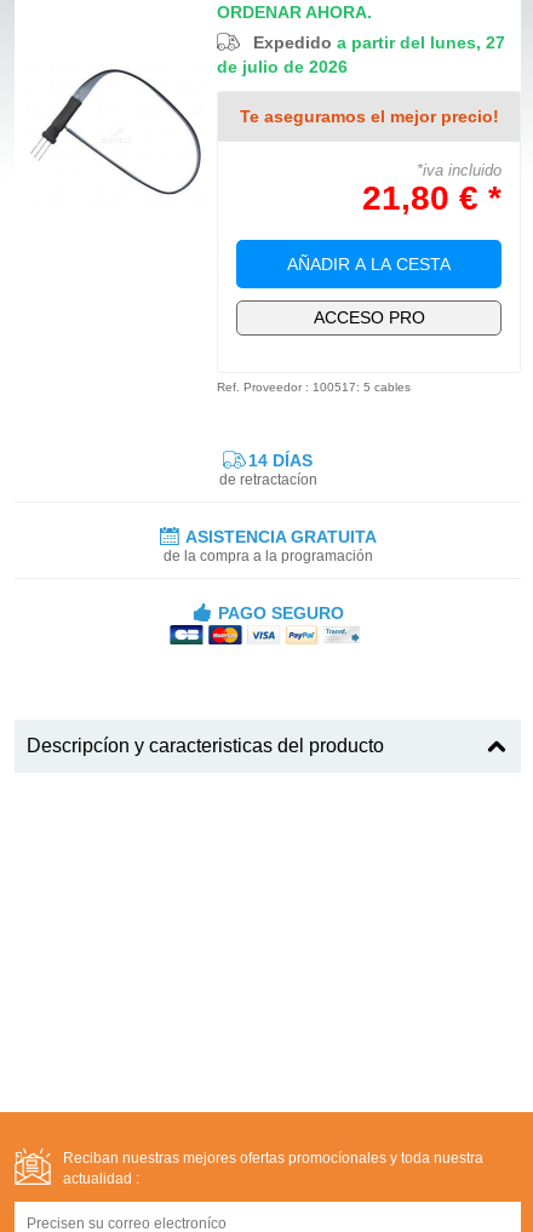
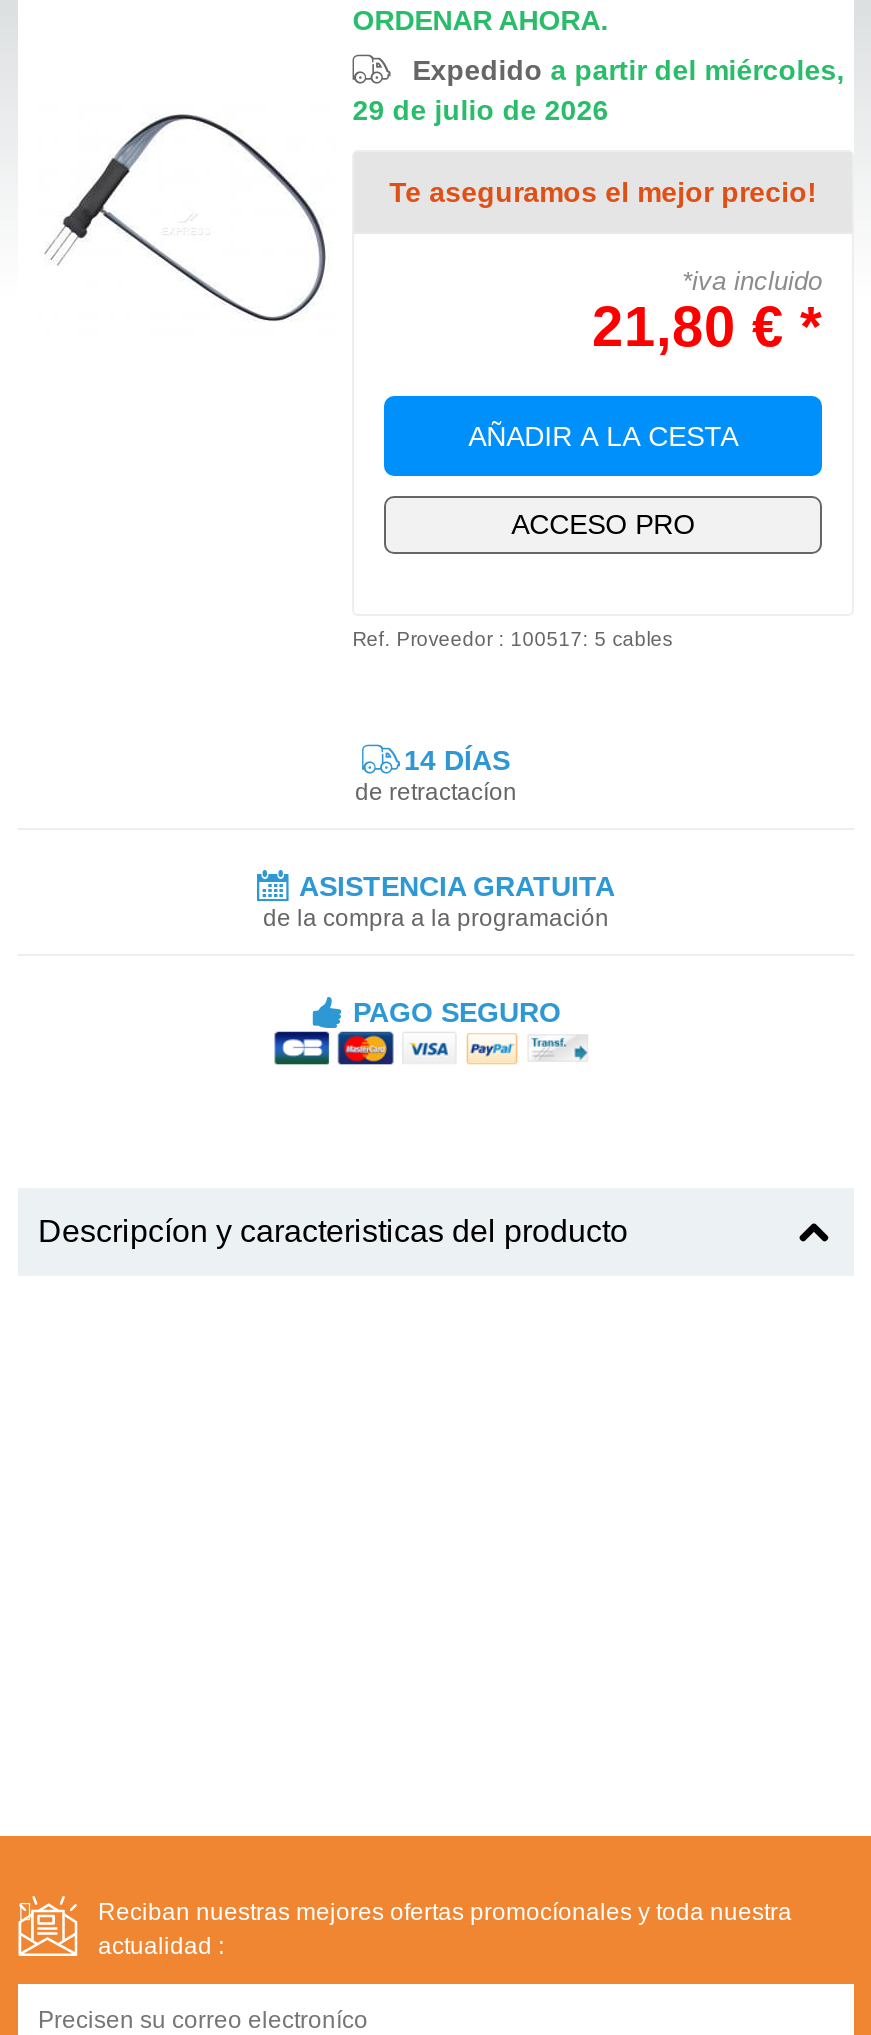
- Expedido a partir del lunes, 27
- de julio de 2026
+ Expedido a partir del miércoles,
+ 29 de julio de 2026
